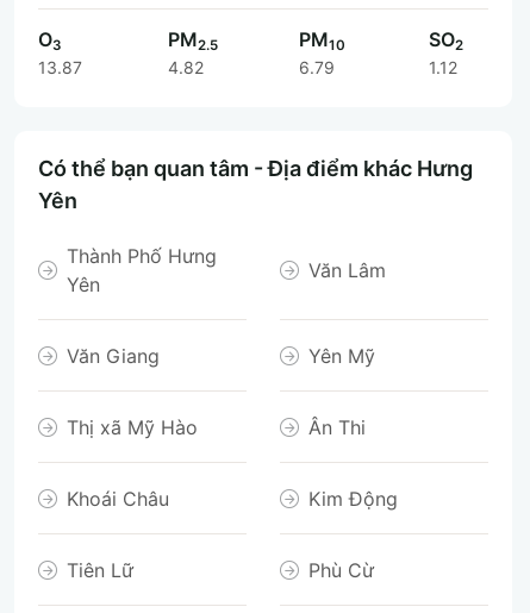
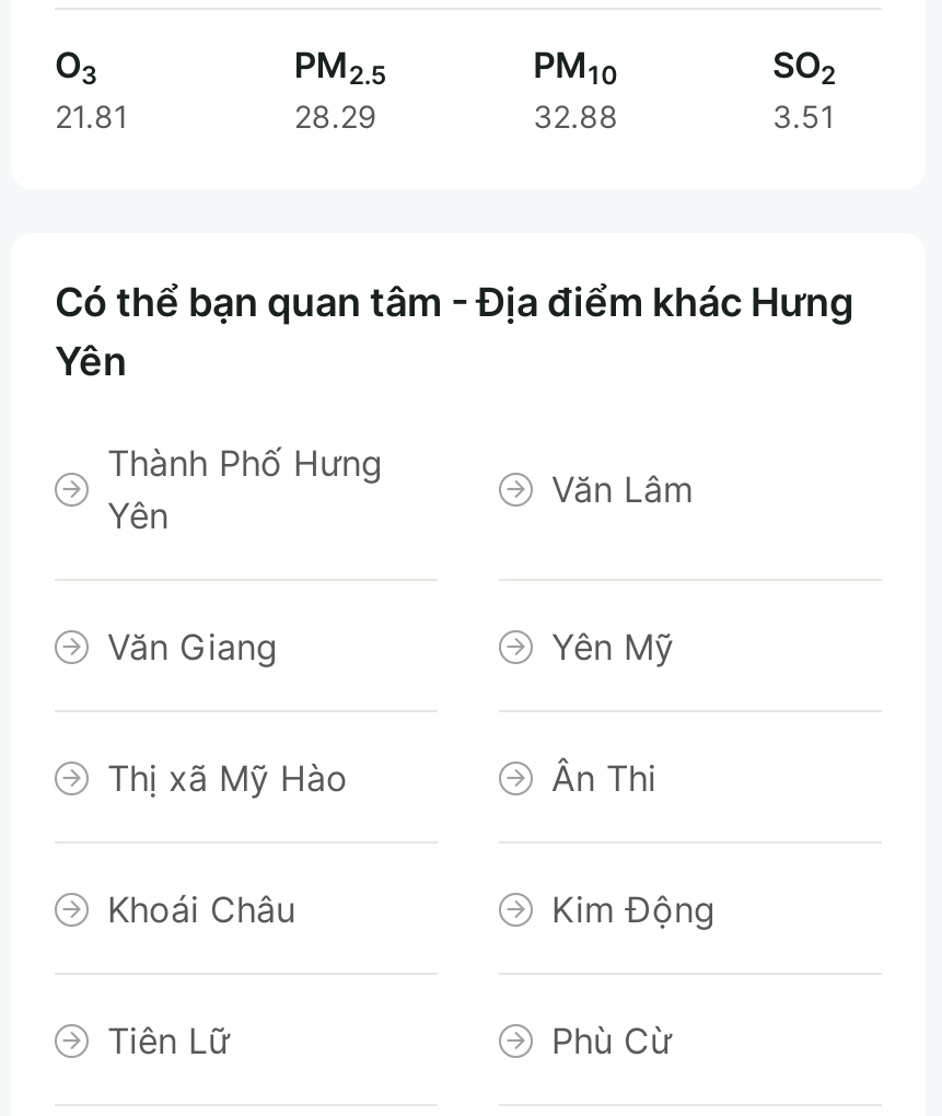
- 13.87
+ 21.81

- 4.82
+ 28.29

- 6.79
+ 32.88

- 1.12
+ 3.51
